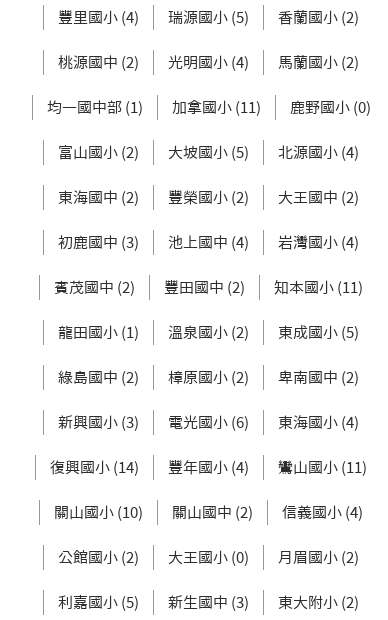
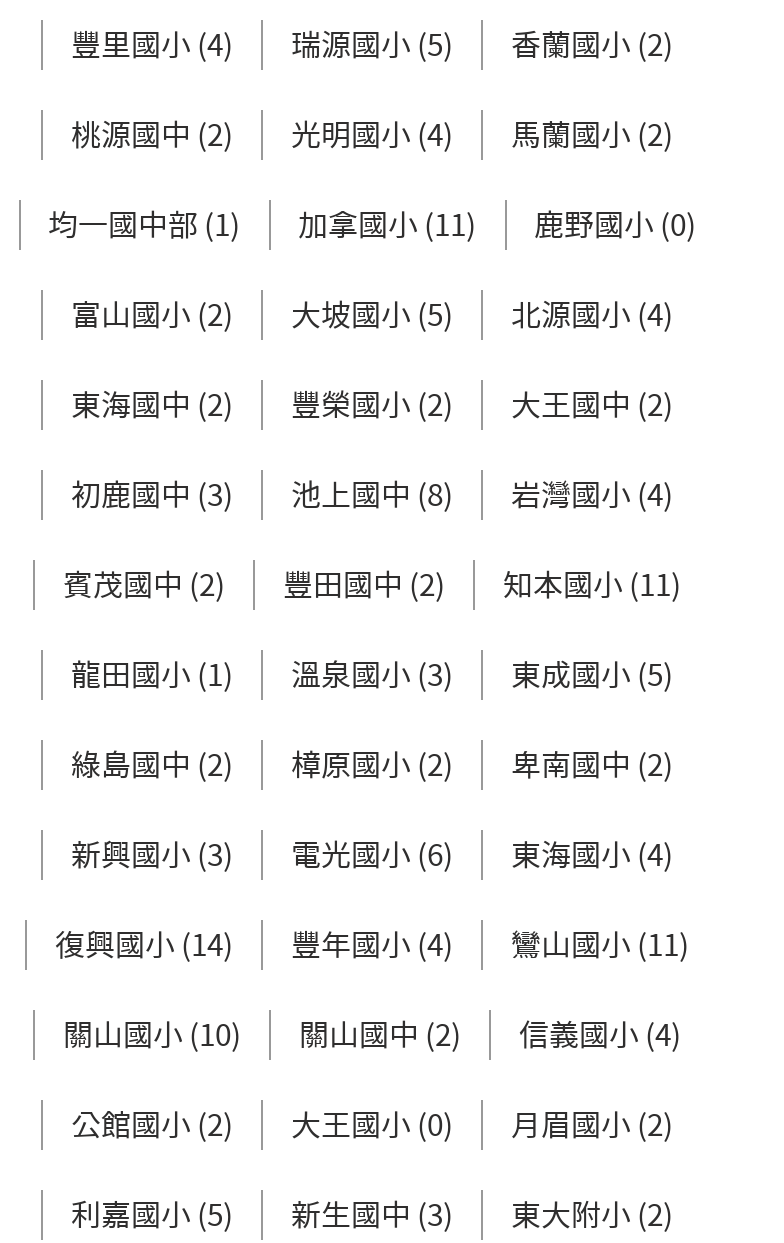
- 初鹿國中 (3) 池上國中 (4) 岩灣國小 (4)
+ 初鹿國中 (3) 池上國中 (8) 岩灣國小 (4)

- 龍田國小 (1) 溫泉國小 (2) 東成國小 (5)
+ 龍田國小 (1) 溫泉國小 (3) 東成國小 (5)
